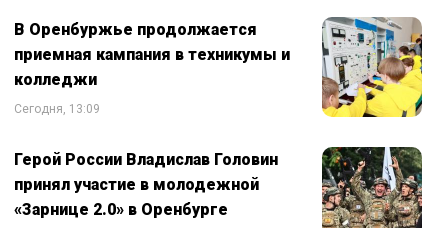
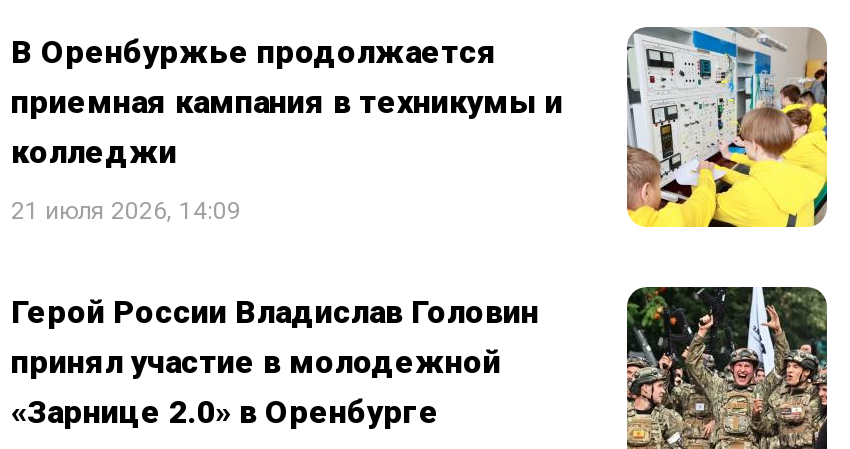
- Сегодня, 13:09
+ 21 июля 2026, 14:09
